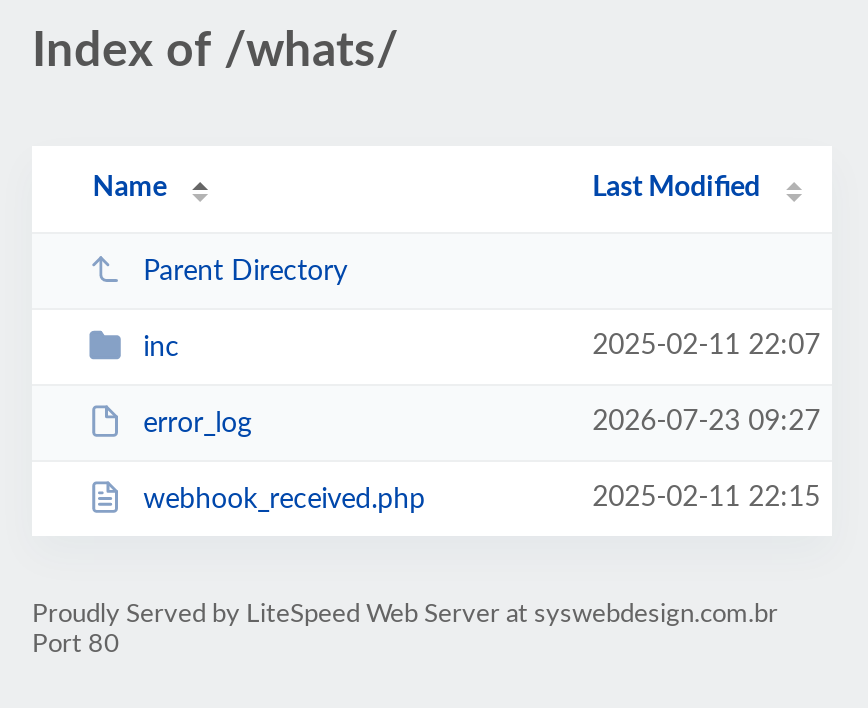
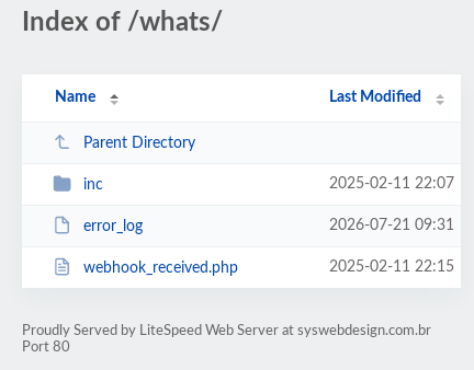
- 2026-07-23 09:27
+ 2026-07-21 09:31
